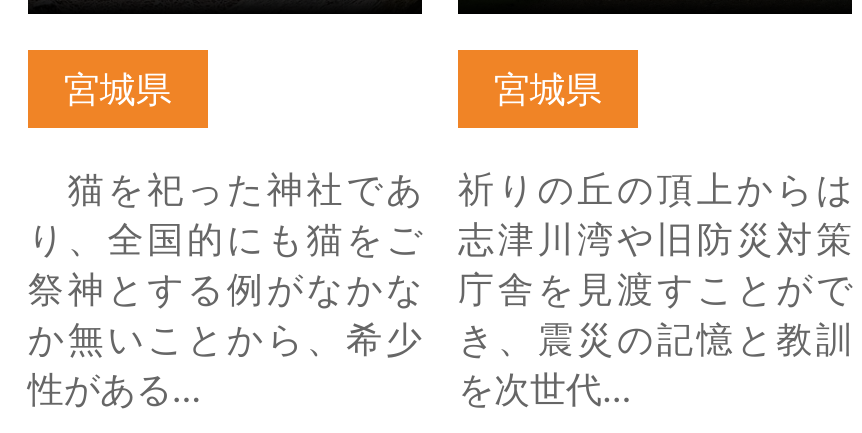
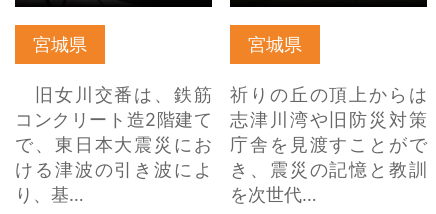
- 猫を祀った神社であ
- り、全国的にも猫をご
- 祭神とする例がなかな
- か無いことから、希少
- 性がある…
+ 旧女川交番は、鉄筋
+ コンクリート造2階建て
+ で、東日本大震災にお
+ ける津波の引き波によ
+ り、基…
